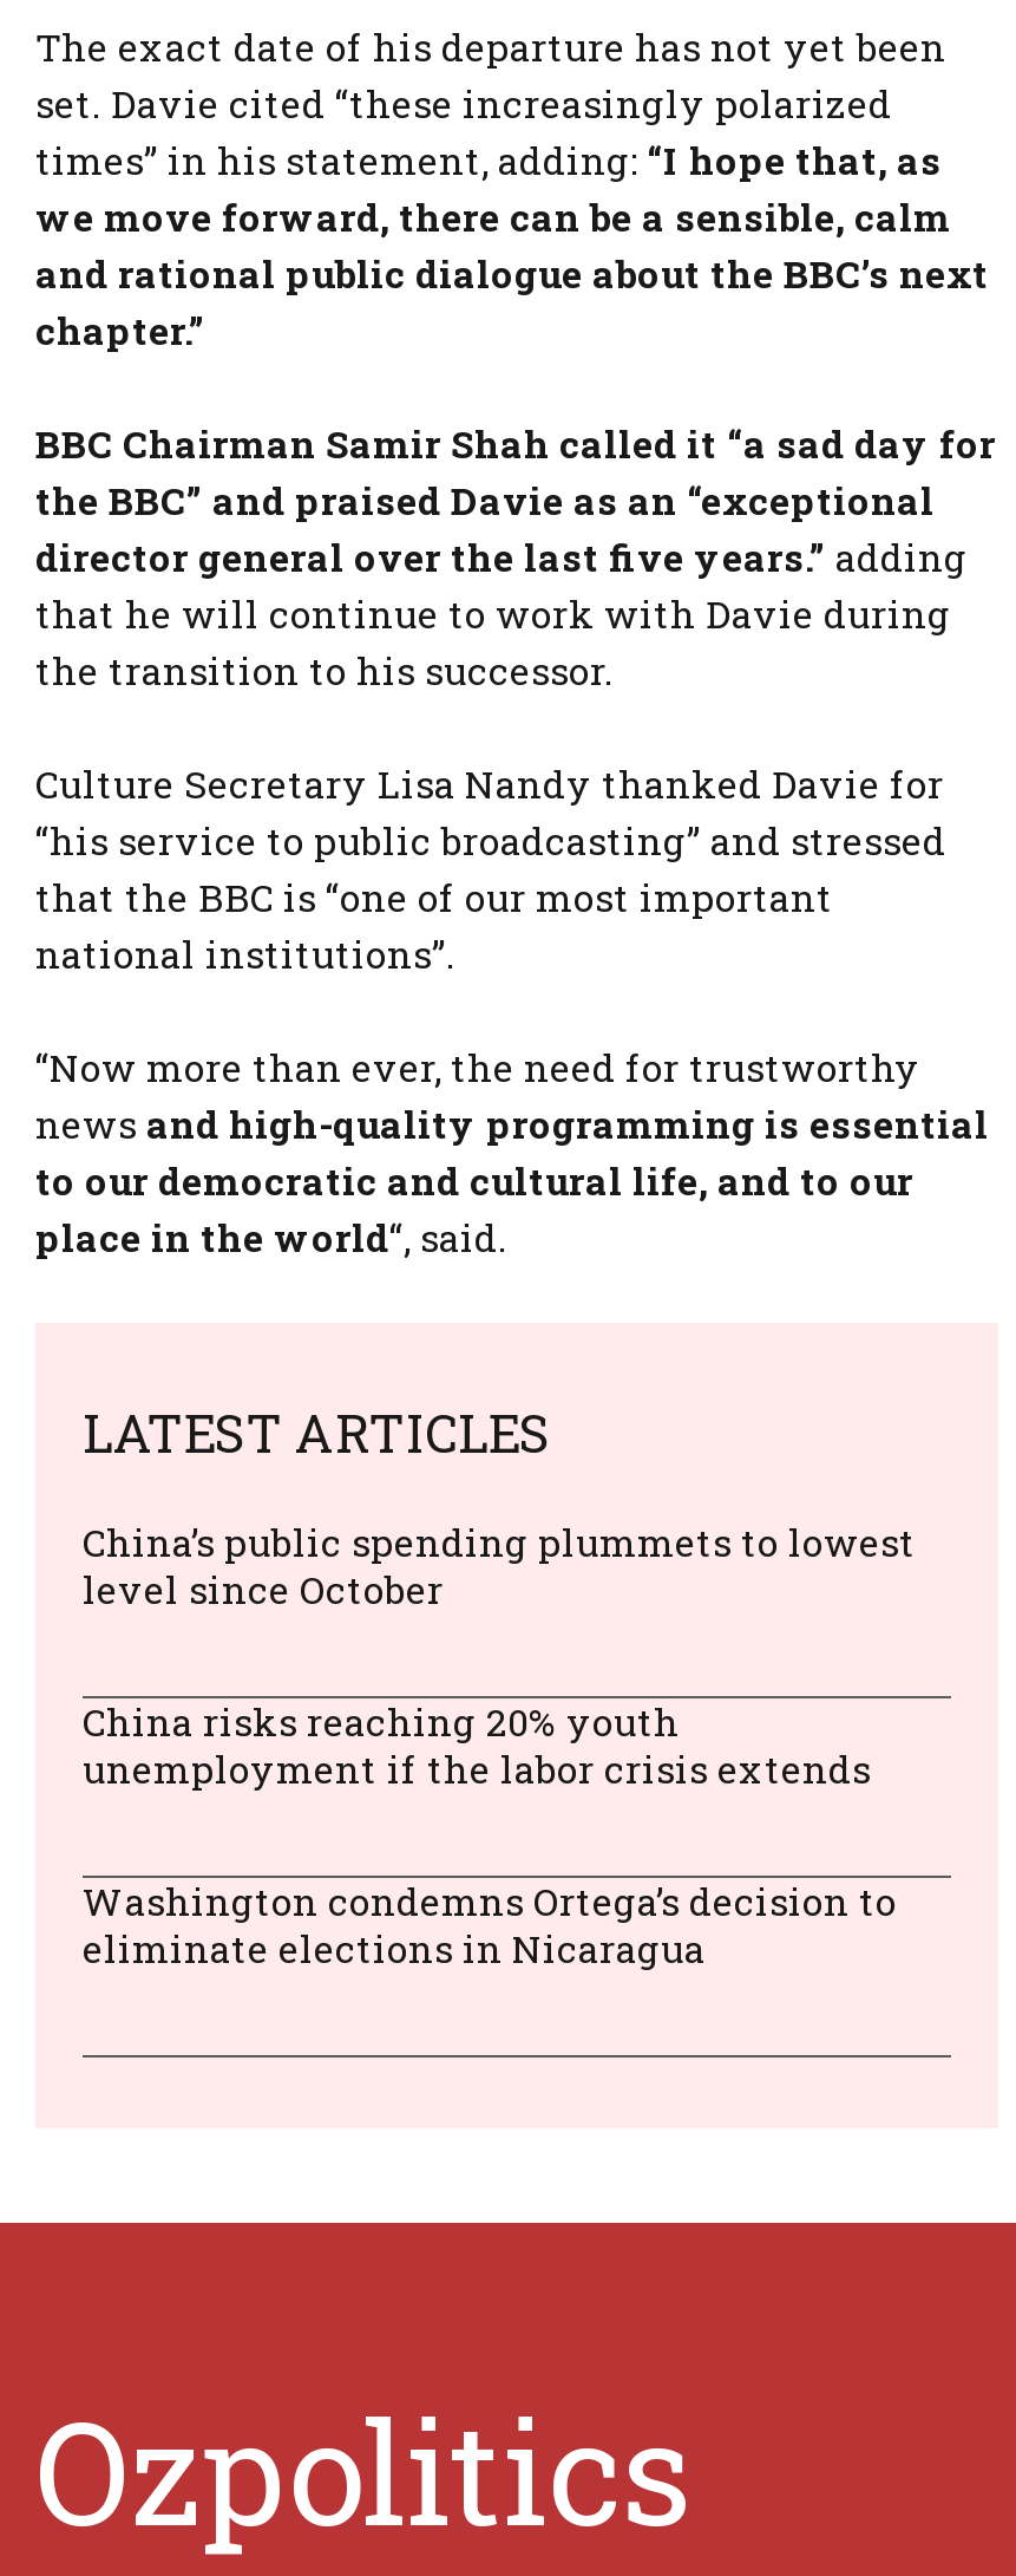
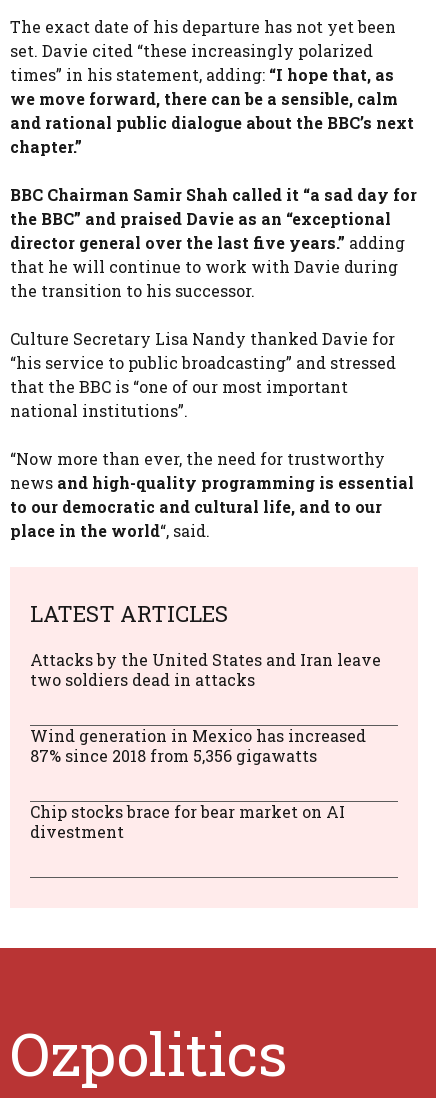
- China’s public spending plummets to lowest
- level since October
+ Attacks by the United States and Iran leave
+ two soldiers dead in attacks

- China risks reaching 20% youth
- unemployment if the labor crisis extends
+ Wind generation in Mexico has increased
+ 87% since 2018 from 5,356 gigawatts

- Washington condemns Ortega’s decision to
- eliminate elections in Nicaragua
+ Chip stocks brace for bear market on AI
+ divestment
